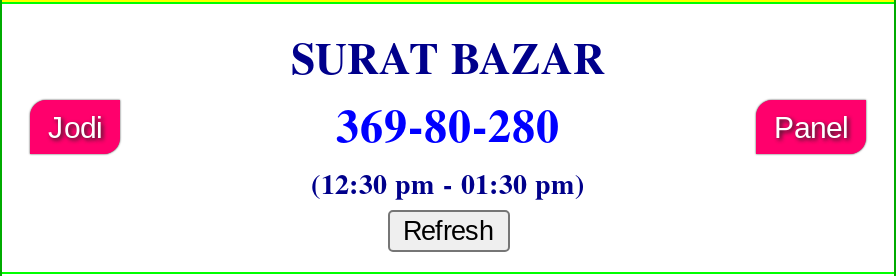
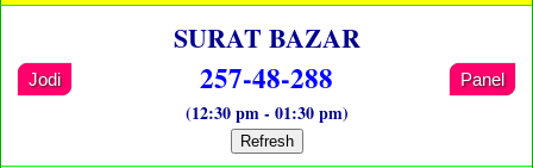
- 369-80-280
+ 257-48-288
